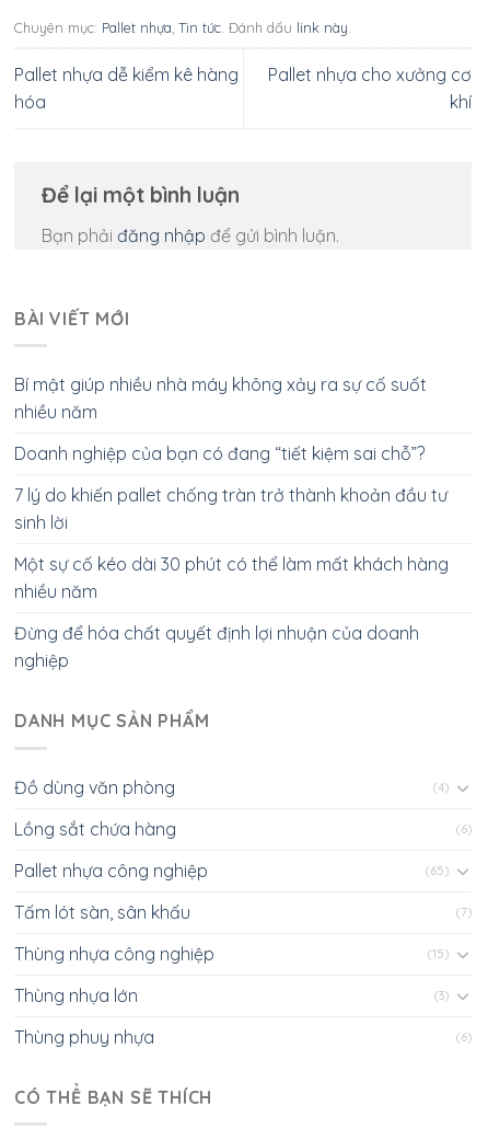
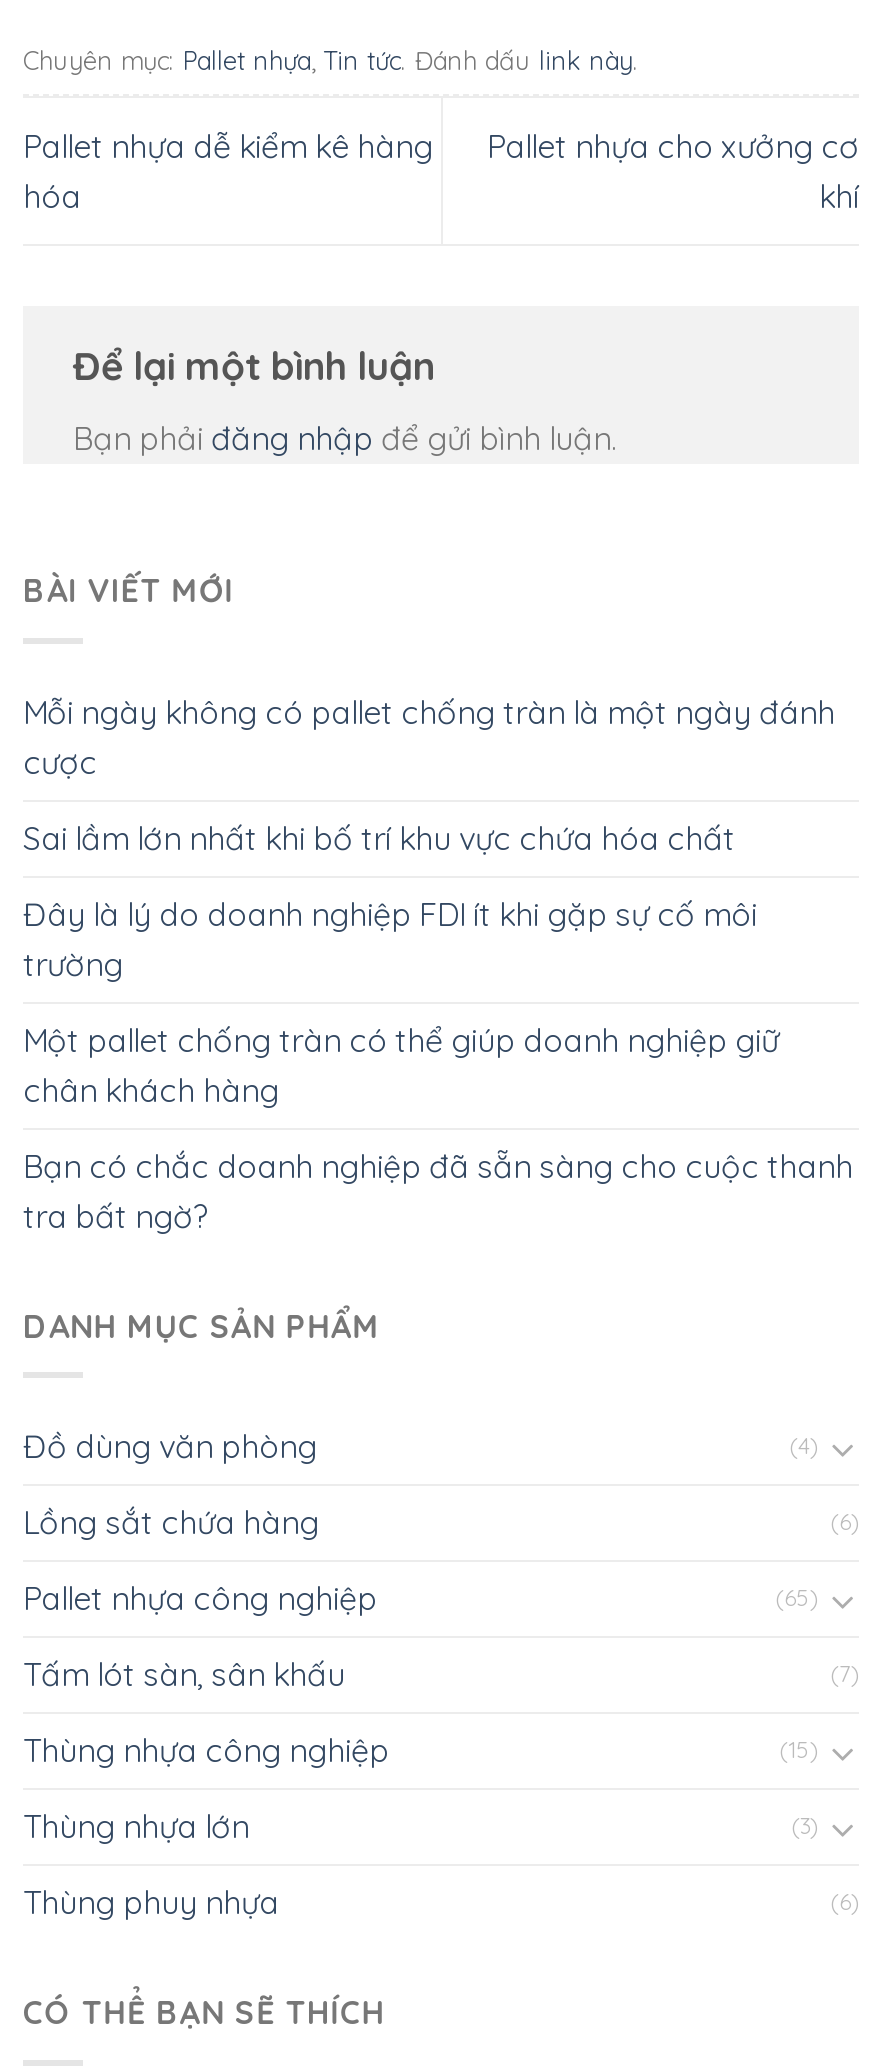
- Bí mật giúp nhiều nhà máy không xảy ra sự cố suốt
- nhiều năm
+ Mỗi ngày không có pallet chống tràn là một ngày đánh
+ cược

- Doanh nghiệp của bạn có đang “tiết kiệm sai chỗ”?
+ Sai lầm lớn nhất khi bố trí khu vực chứa hóa chất

- 7 lý do khiến pallet chống tràn trở thành khoản đầu tư
- sinh lời
+ Đây là lý do doanh nghiệp FDI ít khi gặp sự cố môi
+ trường

- Một sự cố kéo dài 30 phút có thể làm mất khách hàng
- nhiều năm
+ Một pallet chống tràn có thể giúp doanh nghiệp giữ
+ chân khách hàng

- Đừng để hóa chất quyết định lợi nhuận của doanh
- nghiệp
+ Bạn có chắc doanh nghiệp đã sẵn sàng cho cuộc thanh
+ tra bất ngờ?
